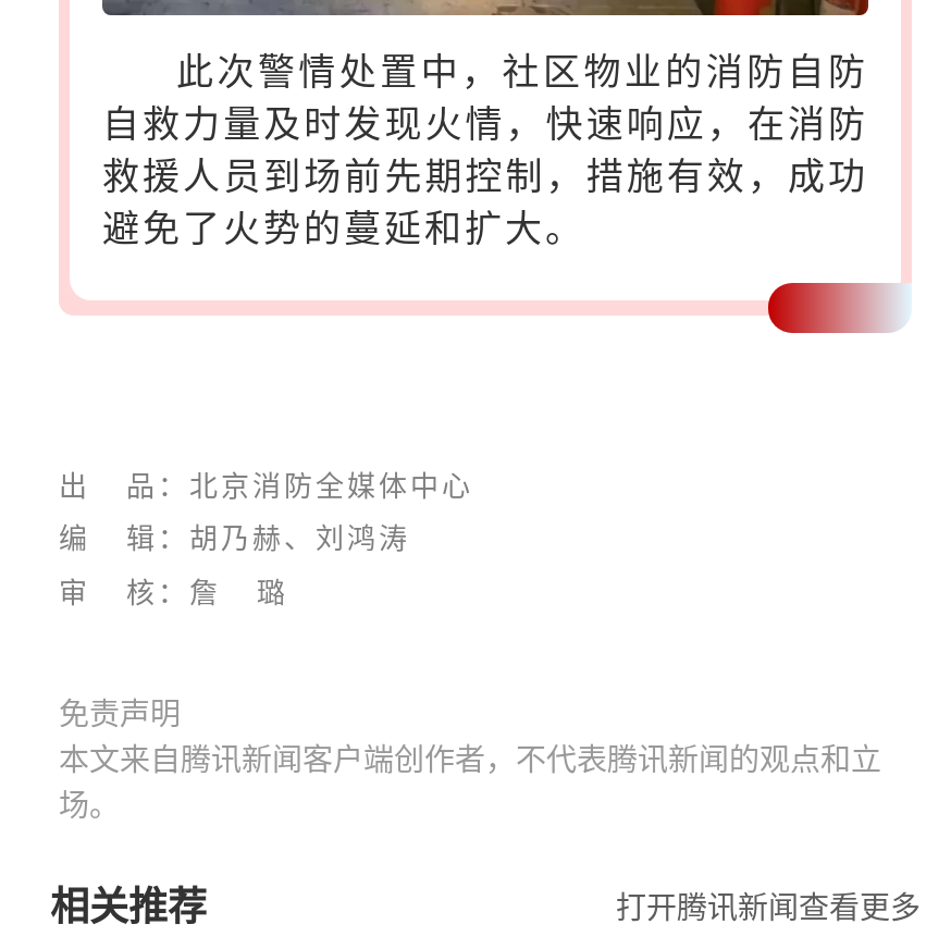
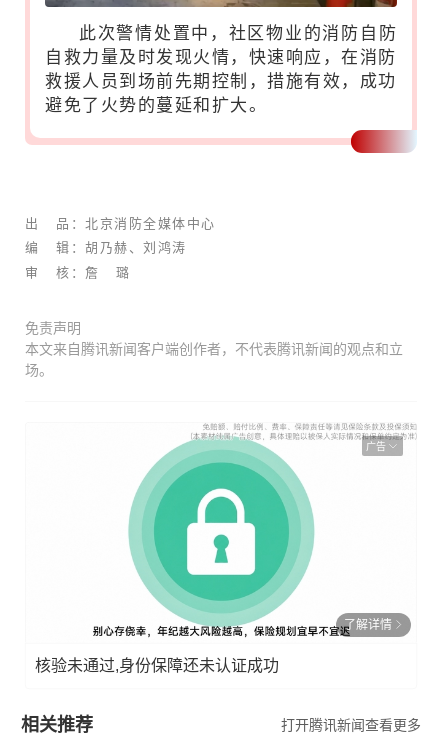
+ 了解详情
+ 核验未通过,身份保障还未认证成功

+ [image]
+ 广告
